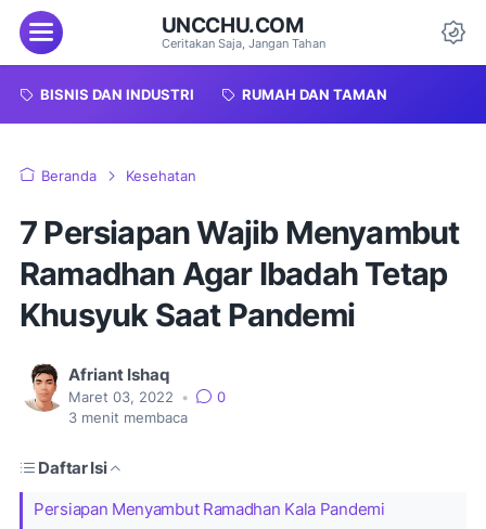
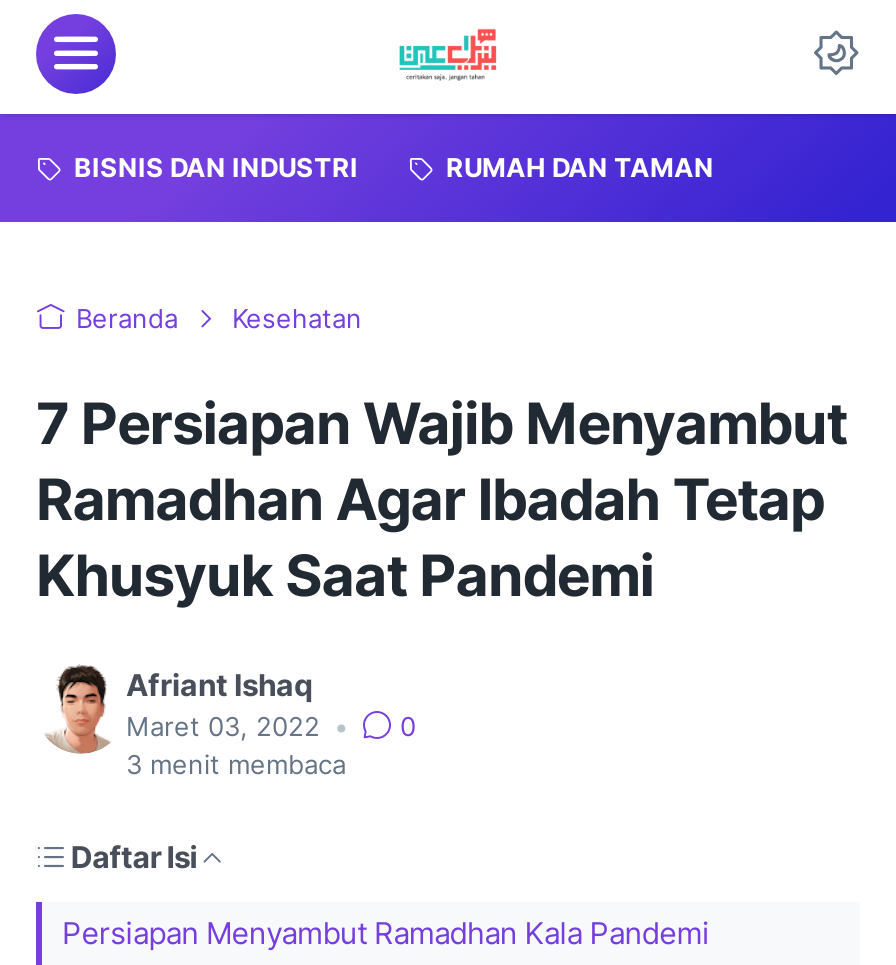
- UNCCHU.COM
- Ceritakan Saja, Jangan Tahan
